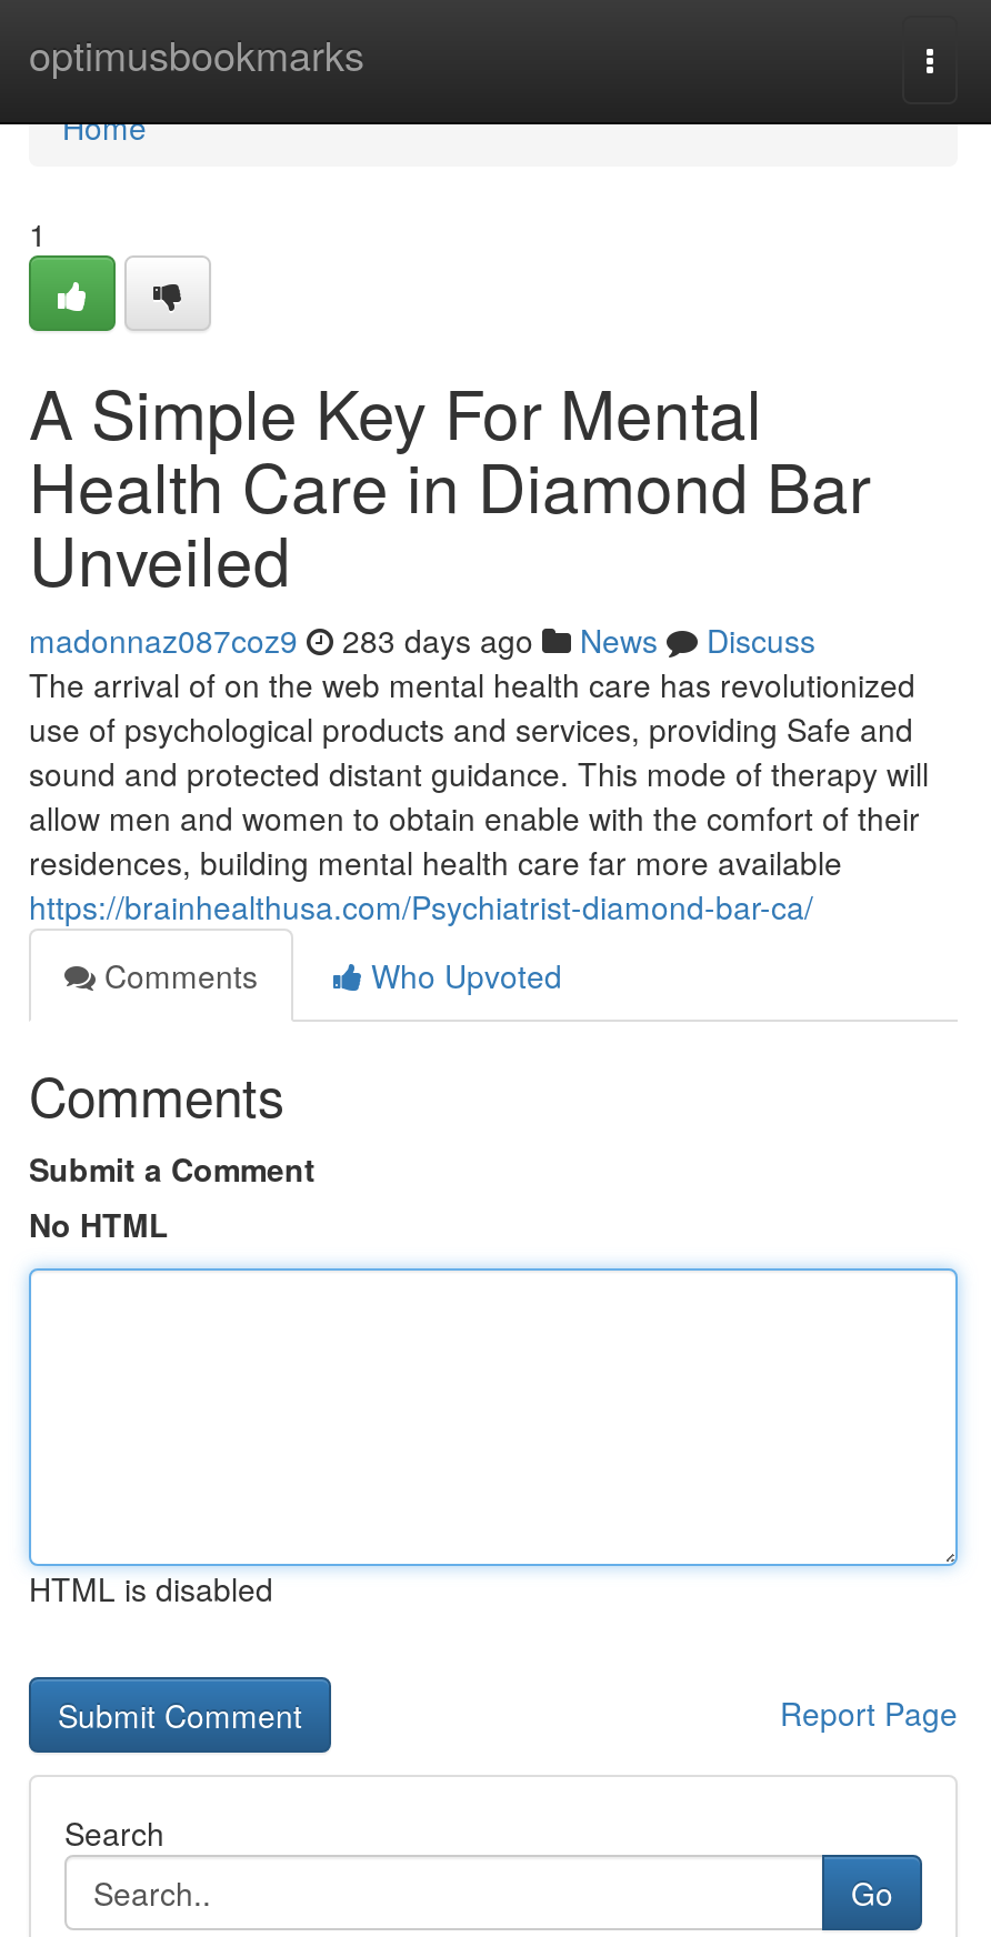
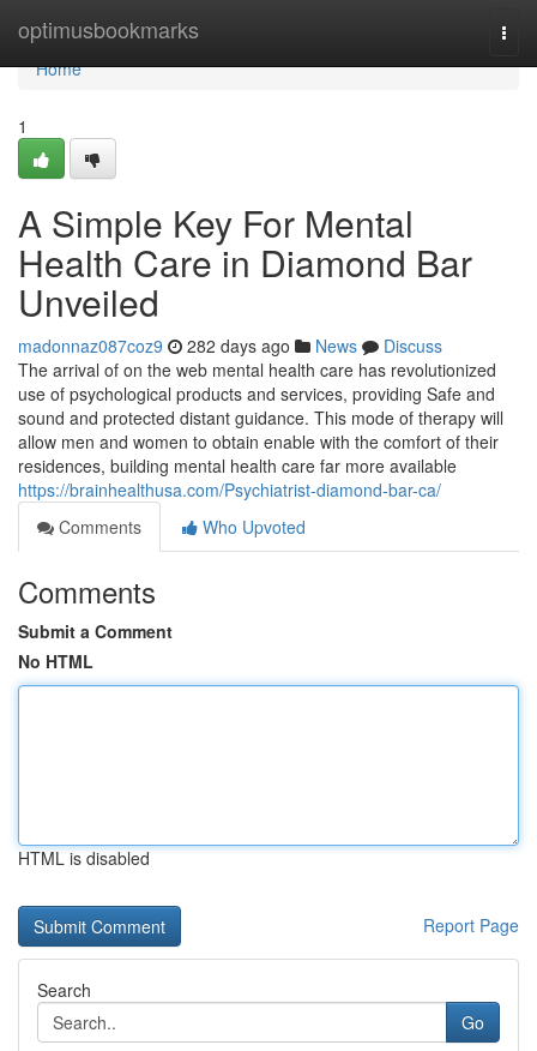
- madonnaz087coz9 283 days ago News Discuss
+ madonnaz087coz9 282 days ago News Discuss
